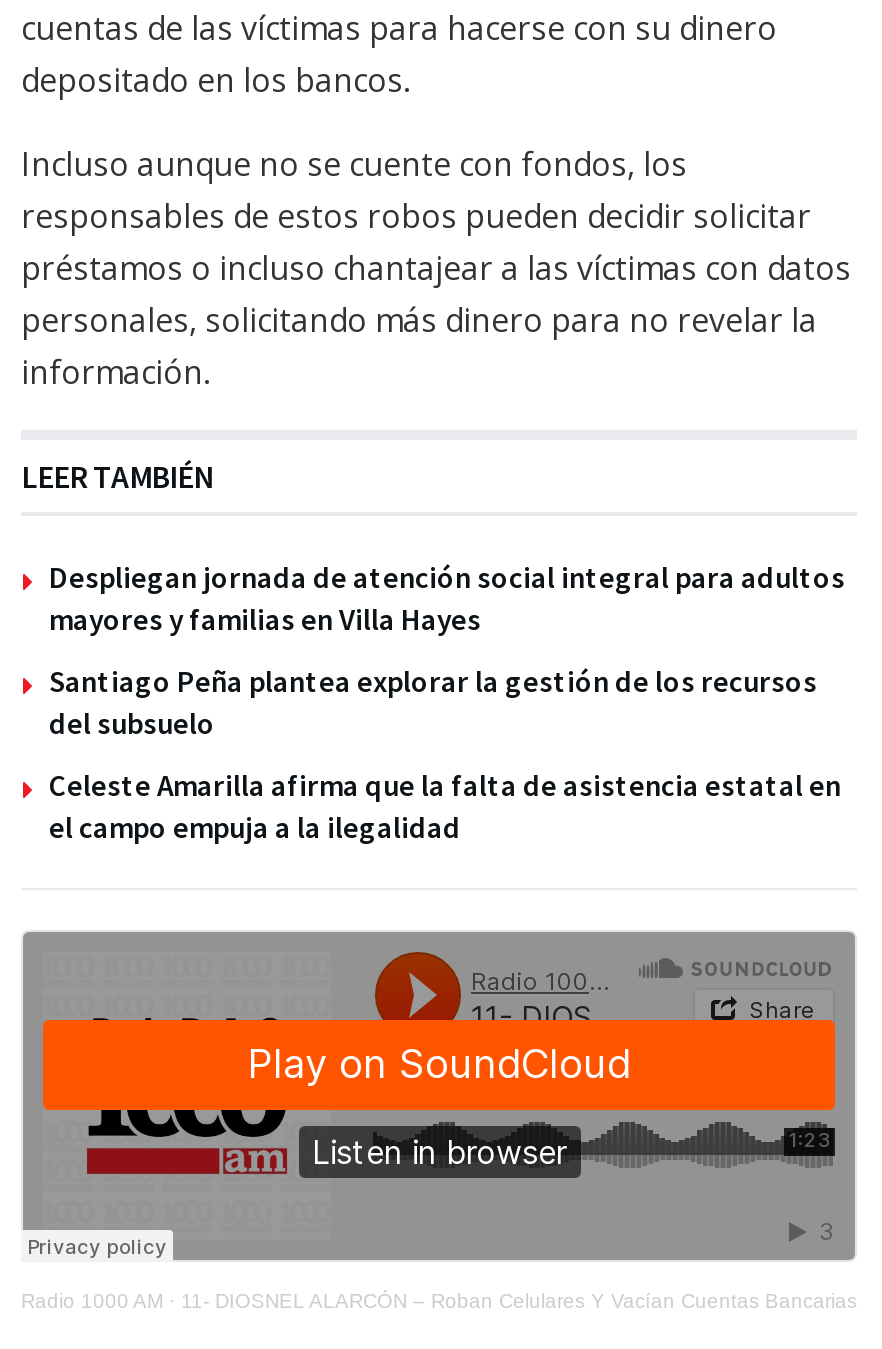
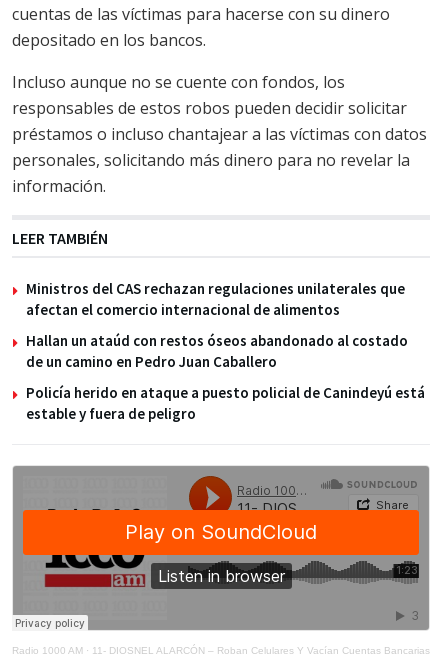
- Despliegan jornada de atención social integral para adultos
- mayores y familias en Villa Hayes
+ Ministros del CAS rechazan regulaciones unilaterales que
+ afectan el comercio internacional de alimentos

- Santiago Peña plantea explorar la gestión de los recursos
- del subsuelo
+ Hallan un ataúd con restos óseos abandonado al costado
+ de un camino en Pedro Juan Caballero

- Celeste Amarilla afirma que la falta de asistencia estatal en
- el campo empuja a la ilegalidad
+ Policía herido en ataque a puesto policial de Canindeyú está
+ estable y fuera de peligro
